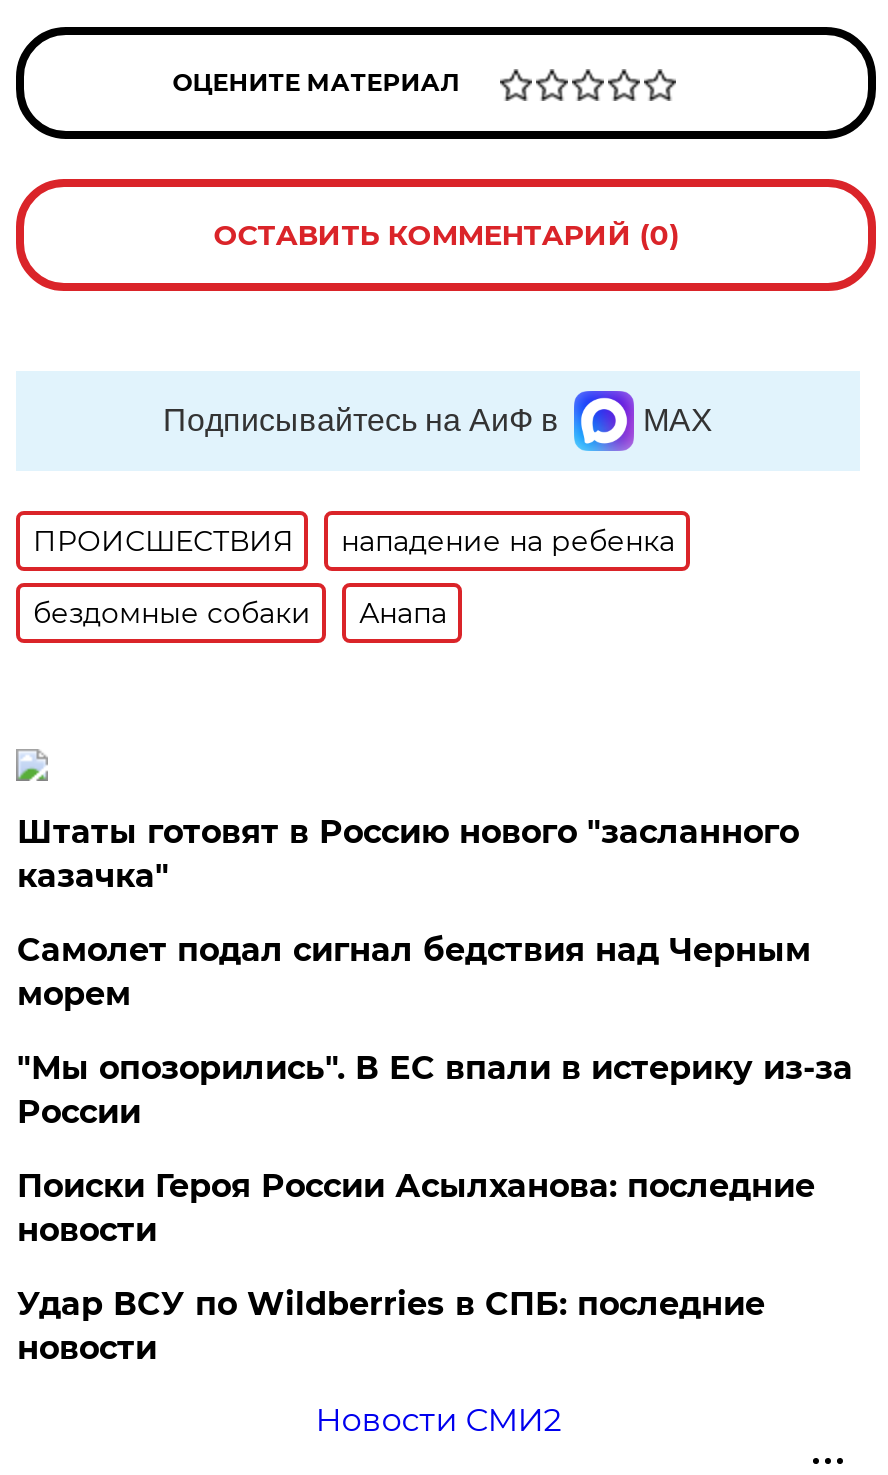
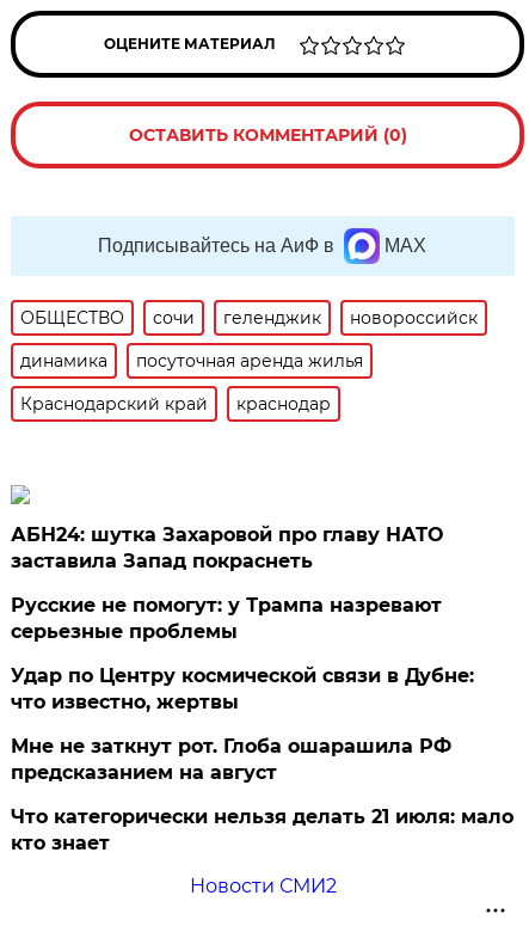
- ПРОИСШЕСТВИЯ
- нападение на ребенка
- бездомные собаки
- Анапа
+ ОБЩЕСТВО
+ сочи
+ геленджик
+ новороссийск
+ динамика
+ посуточная аренда жилья
+ Краснодарский край
+ краснодар

- Штаты готовят в Россию нового "засланного
- казачка"
- Самолет подал сигнал бедствия над Черным
- морем
- "Мы опозорились". В ЕС впали в истерику из-за
- России
- Поиски Героя России Асылханова: последние
- новости
- Удар ВСУ по Wildberries в СПБ: последние
- новости
+ АБН24: шутка Захаровой про главу НАТО
+ заставила Запад покраснеть
+ Русские не помогут: у Трампа назревают
+ серьезные проблемы
+ Удар по Центру космической связи в Дубне:
+ что известно, жертвы
+ Мне не заткнут рот. Глоба ошарашила РФ
+ предсказанием на август
+ Что категорически нельзя делать 21 июля: мало
+ кто знает
